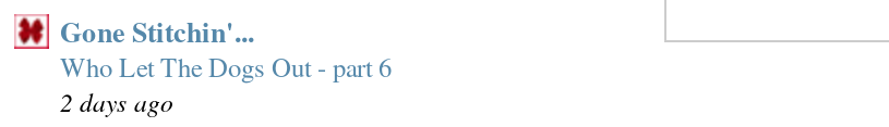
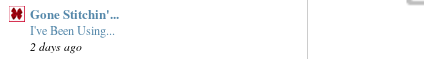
- Who Let The Dogs Out - part 6
+ I've Been Using...
